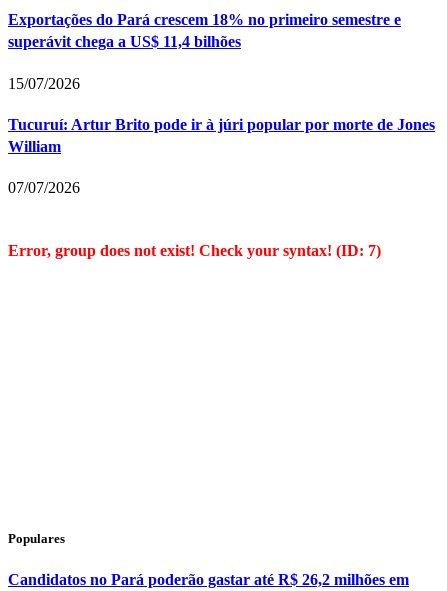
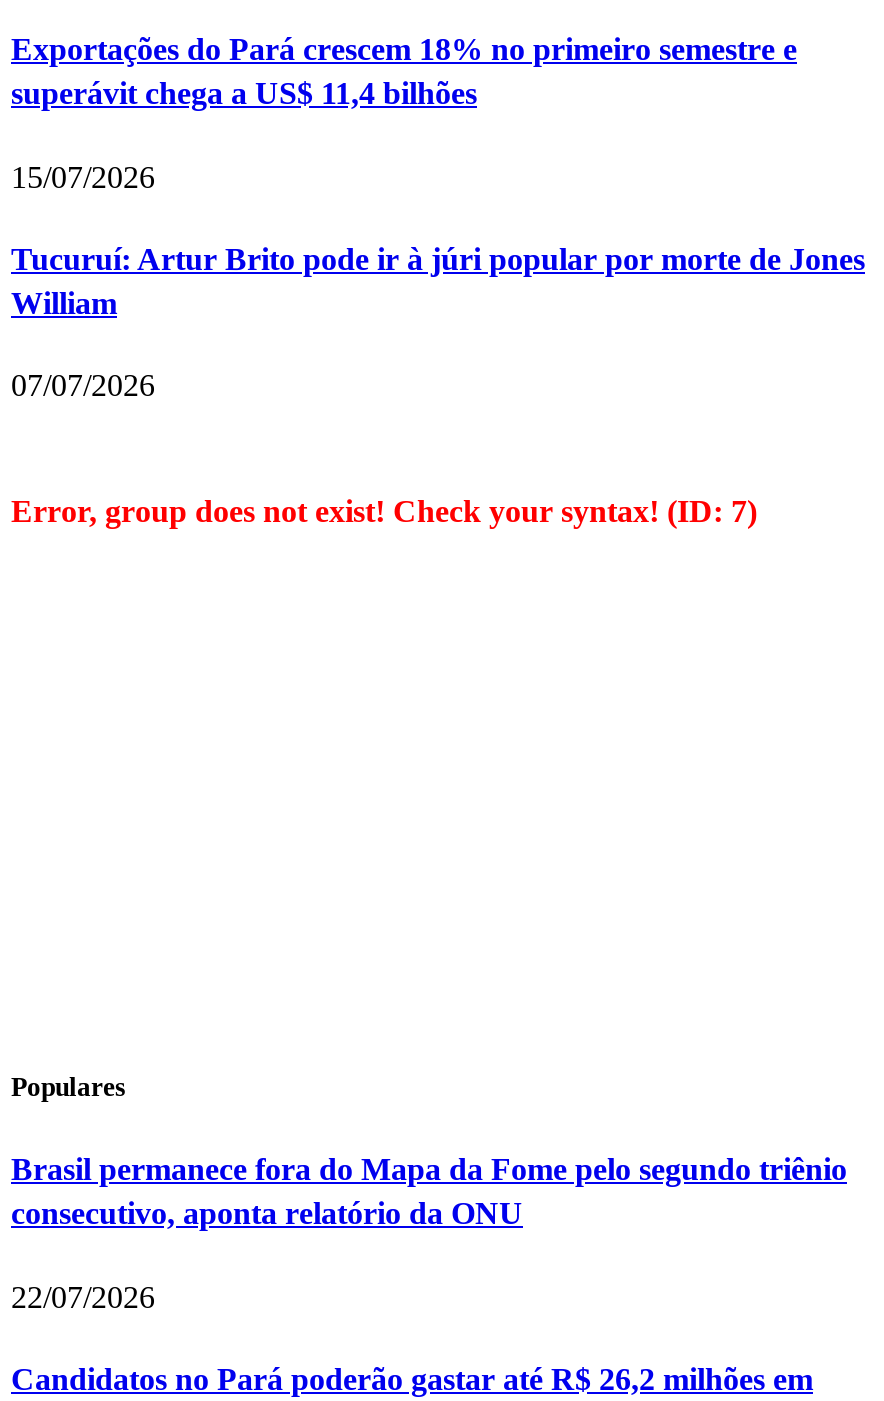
+ Brasil permanece fora do Mapa da Fome pelo segundo triênio
+ consecutivo, aponta relatório da ONU
+ 22/07/2026
